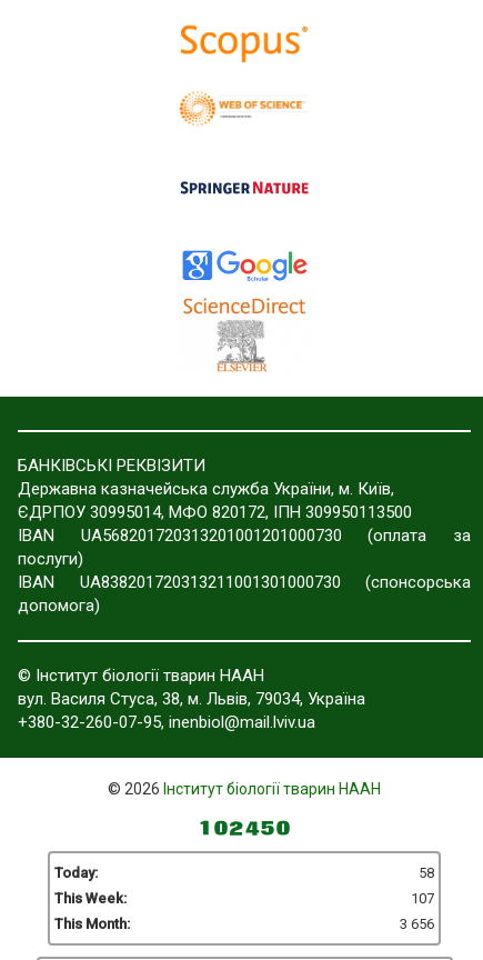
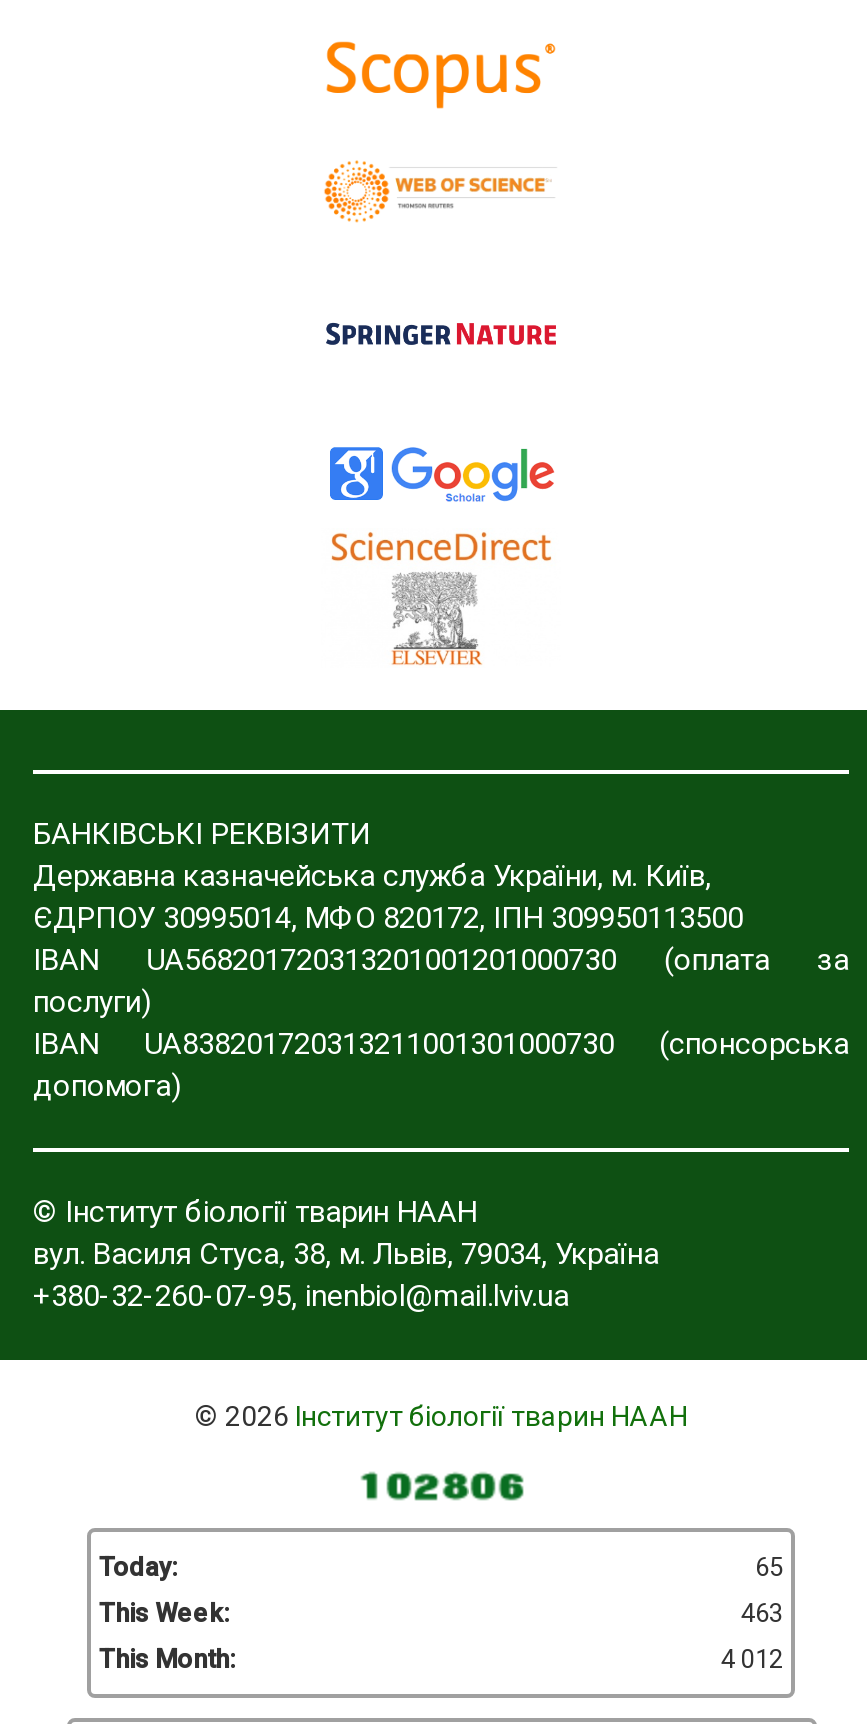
- 58
+ 65

- 107
+ 463

- 3 656
+ 4 012
